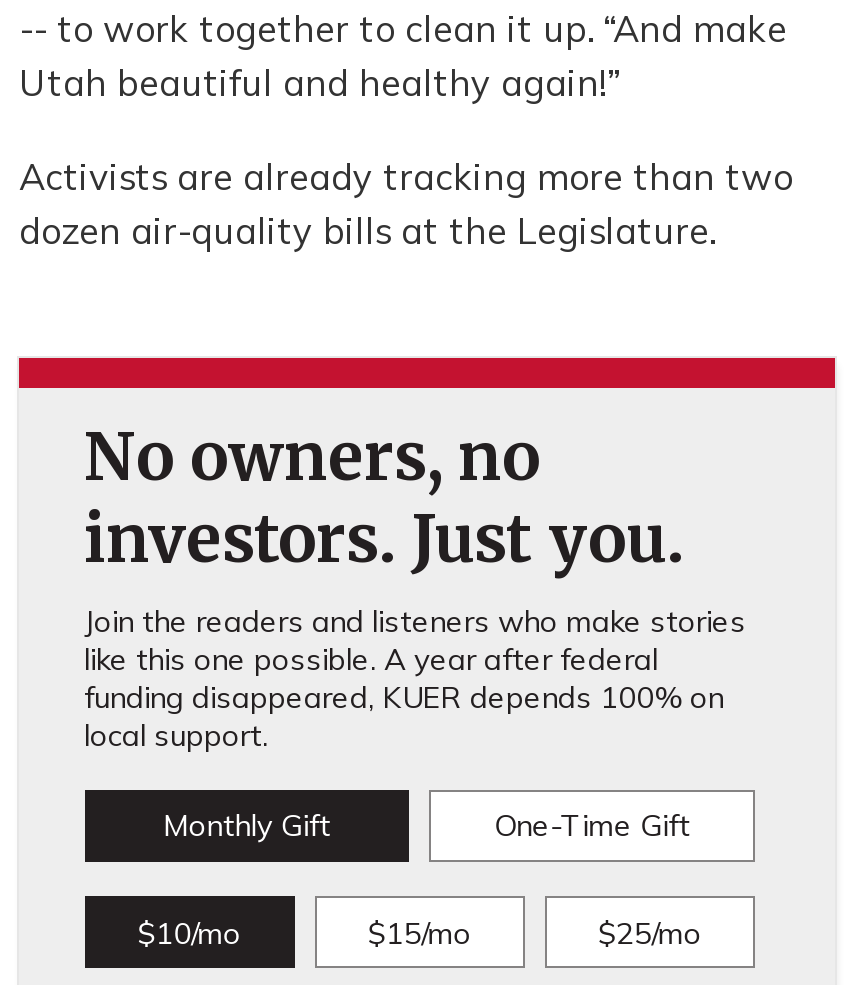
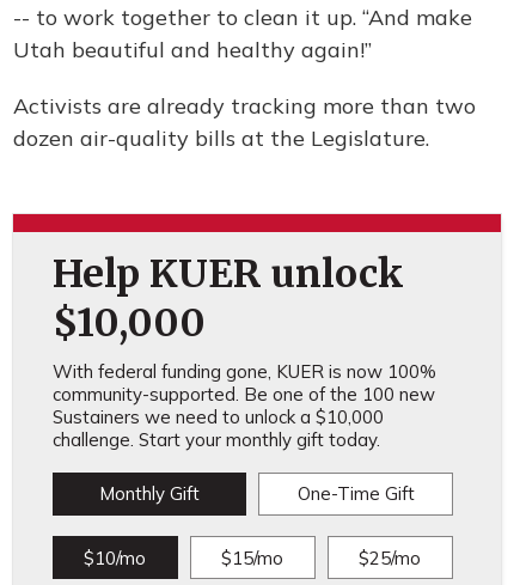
- No owners, no
- investors. Just you.
- Join the readers and listeners who make stories
- like this one possible. A year after federal
- funding disappeared, KUER depends 100% on
- local support.
+ Help KUER unlock
+ $10,000
+ With federal funding gone, KUER is now 100%
+ community-supported. Be one of the 100 new
+ Sustainers we need to unlock a $10,000
+ challenge. Start your monthly gift today.
